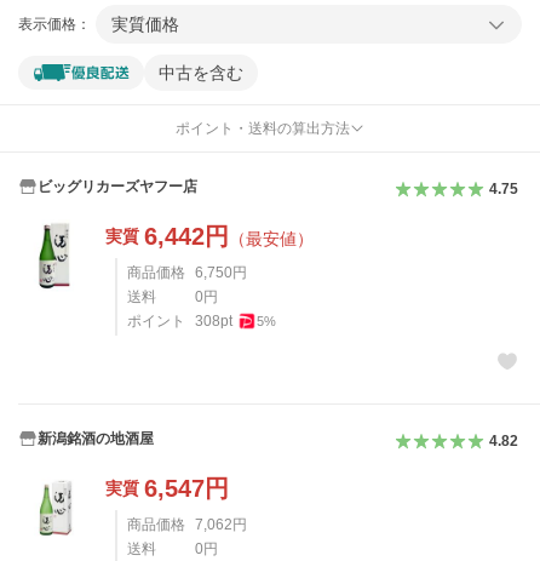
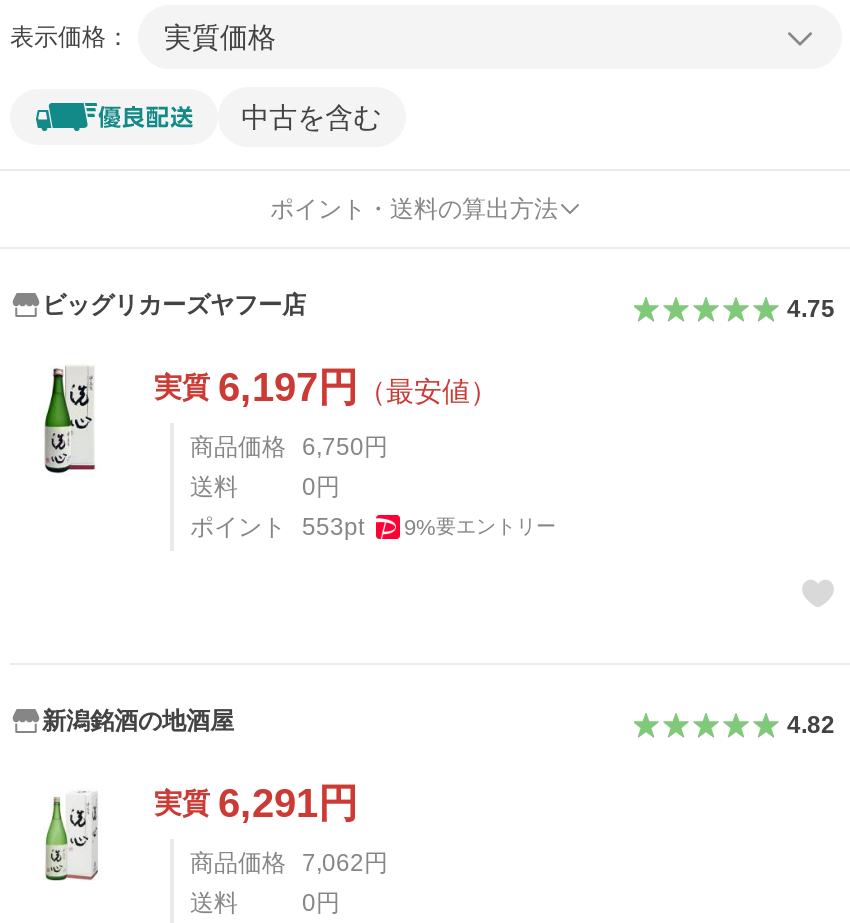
- 実質6,442円（最安値）
+ 実質6,197円（最安値）

- ポイント 308pt
- 5%
+ ポイント 553pt
+ 9%要エントリー

- 実質6,547円
+ 実質6,291円
